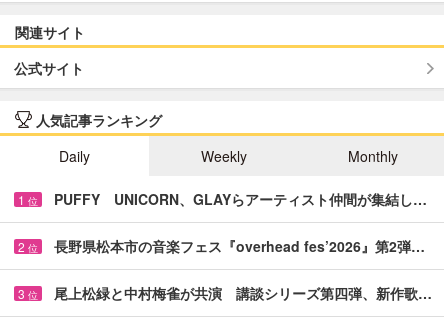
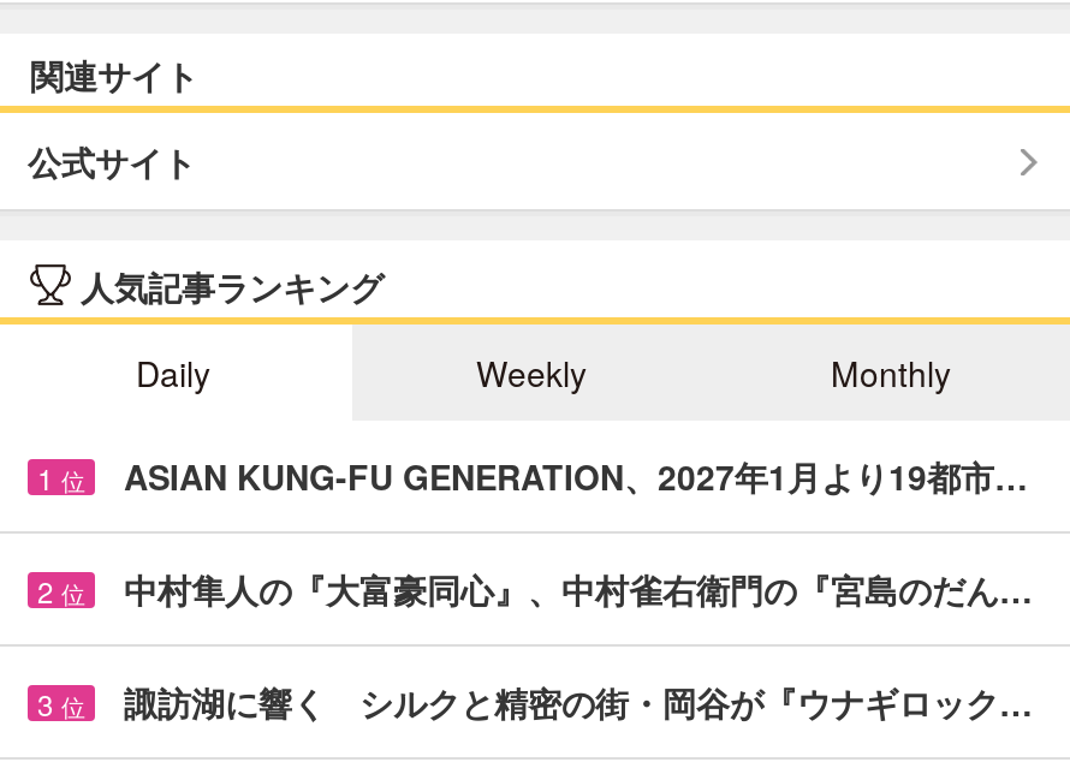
- PUFFY UNICORN、GLAYらアーティスト仲間が集結し…
+ ASIAN KUNG-FU GENERATION、2027年1月より19都市…

- 長野県松本市の音楽フェス『overhead fes’2026』第2弾…
+ 中村隼人の『大富豪同心』、中村雀右衛門の『宮島のだん…

- 尾上松緑と中村梅雀が共演 講談シリーズ第四弾、新作歌…
+ 諏訪湖に響く シルクと精密の街・岡谷が『ウナギロック…
